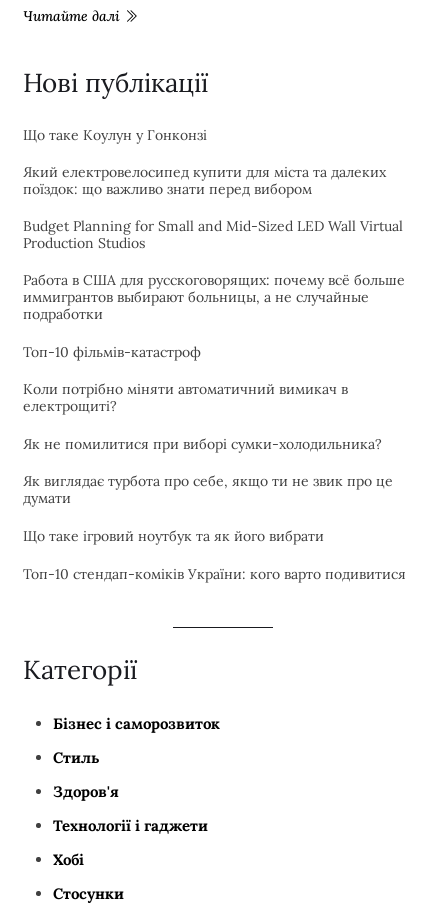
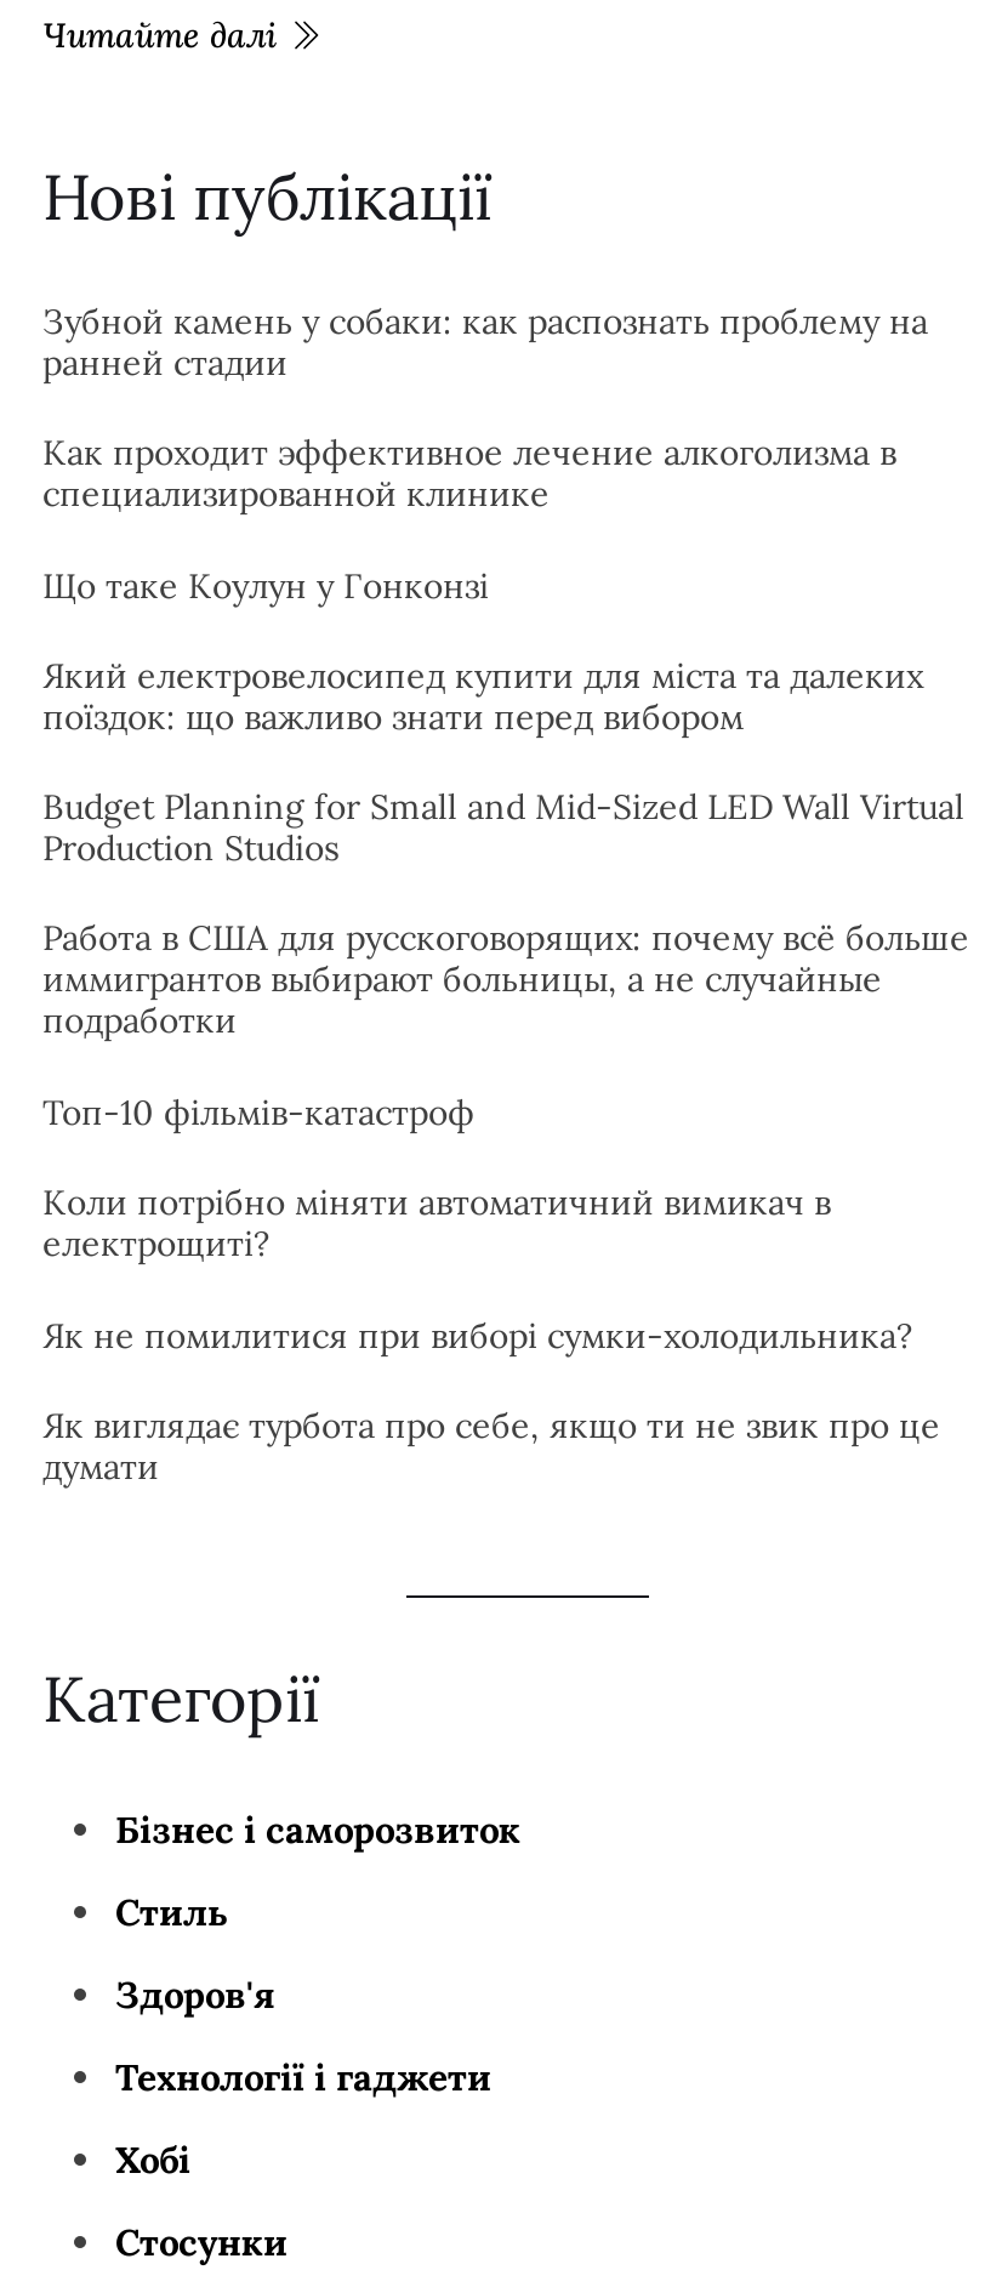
+ Зубной камень у собаки: как распознать проблему на
+ ранней стадии
+ Как проходит эффективное лечение алкоголизма в
+ специализированной клинике

moved down: Що таке Коулун у Гонконзі | Який електровелосипед купити для міста та далеких | поїздок: що важливо знати перед вибором | ... | Як виглядає турбота про себе, якщо ти не звик про це | думати

- Що таке ігровий ноутбук та як його вибрати
- Топ-10 стендап-коміків України: кого варто подивитися
